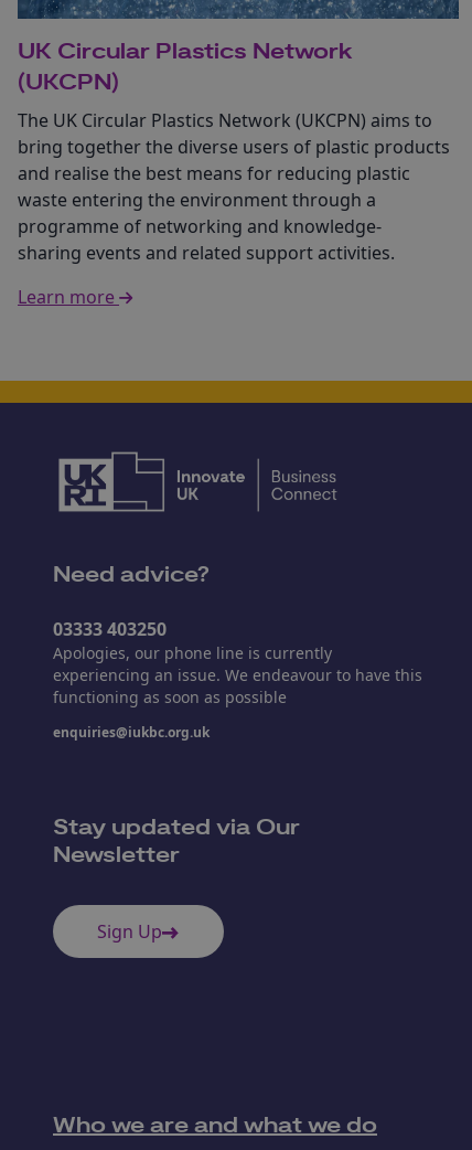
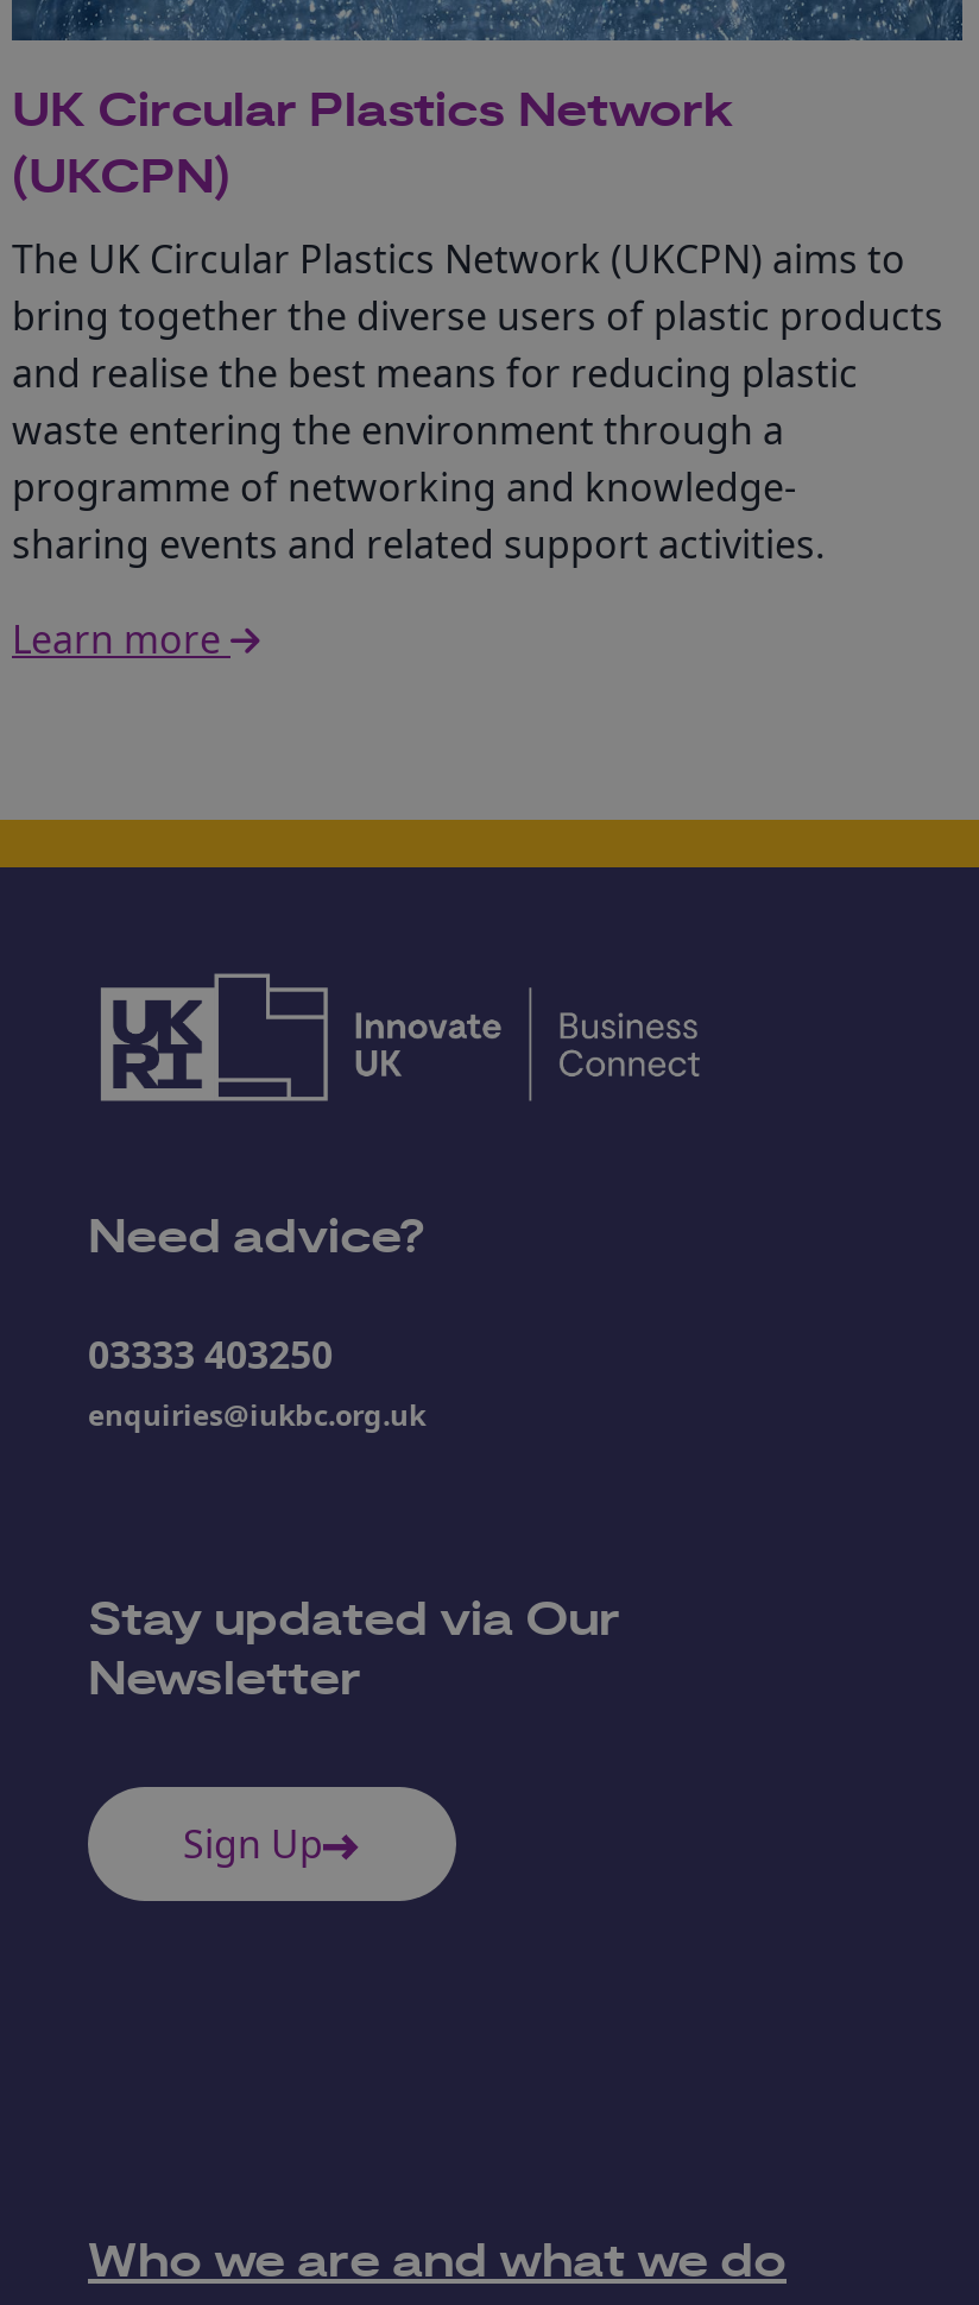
- Apologies, our phone line is currently
- experiencing an issue. We endeavour to have this
- functioning as soon as possible
